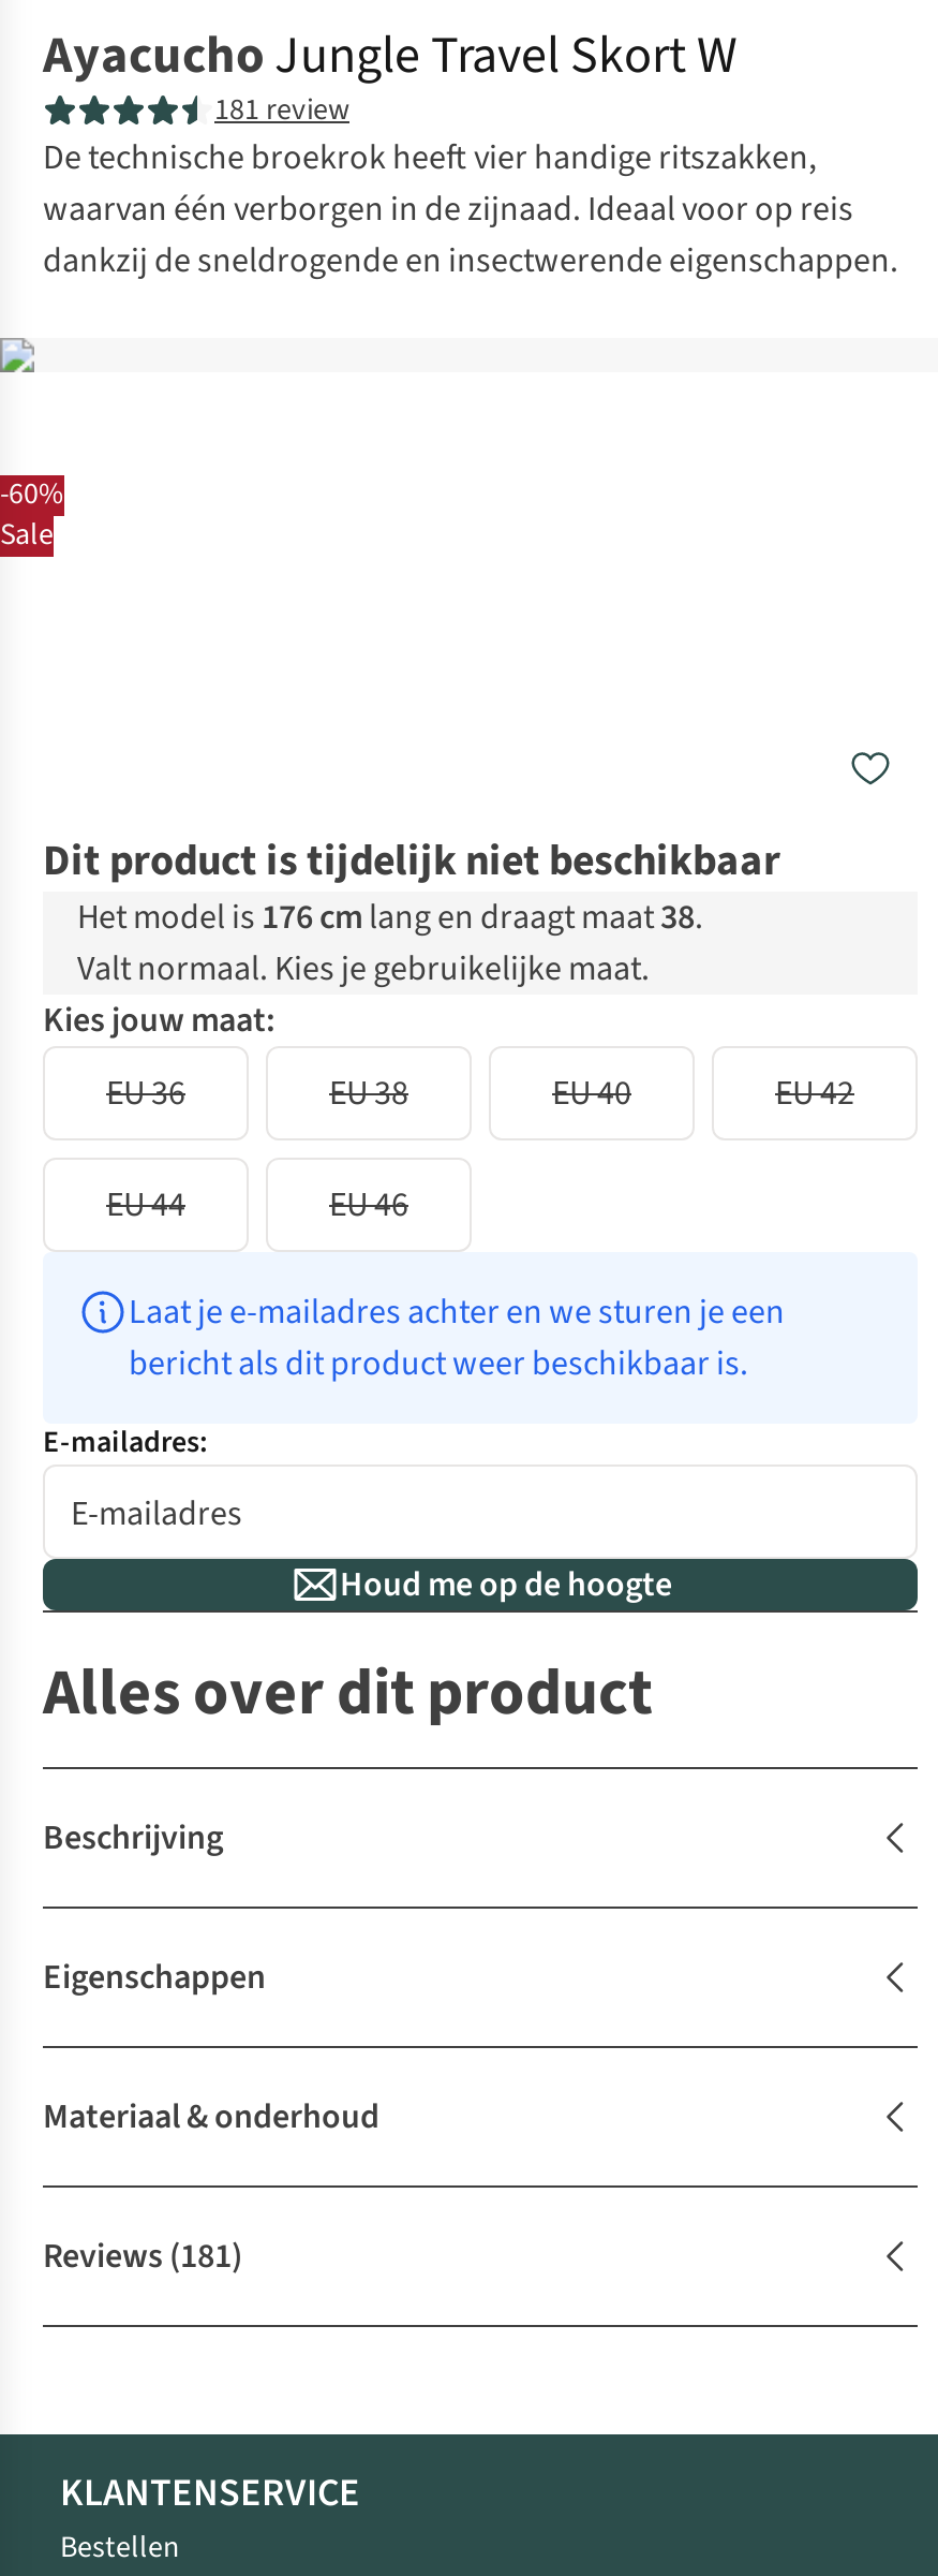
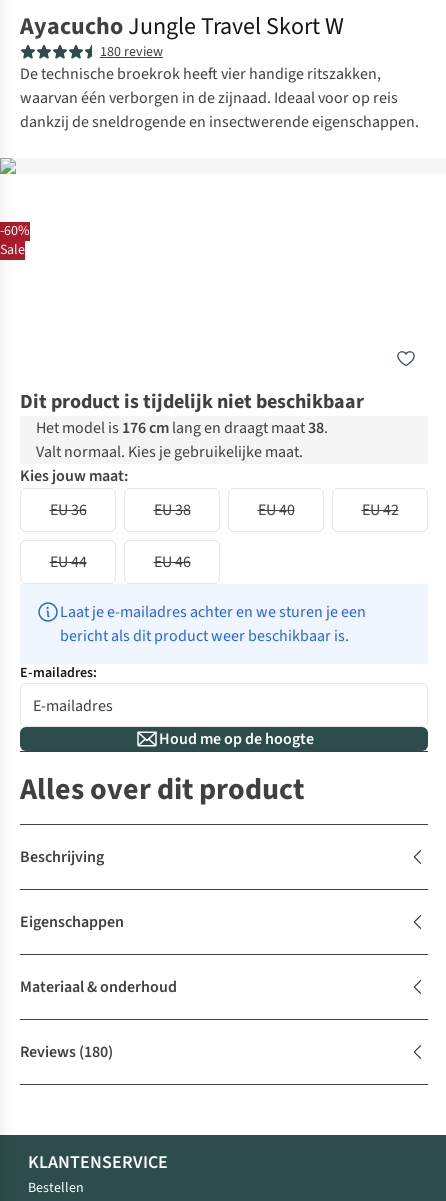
- 181 review
+ 180 review

- Reviews (181)
+ Reviews (180)
